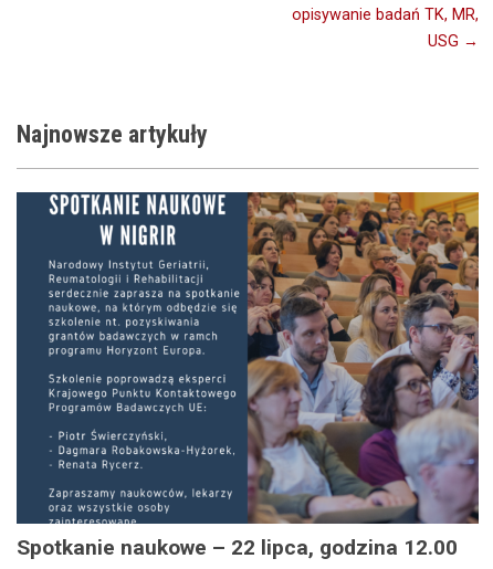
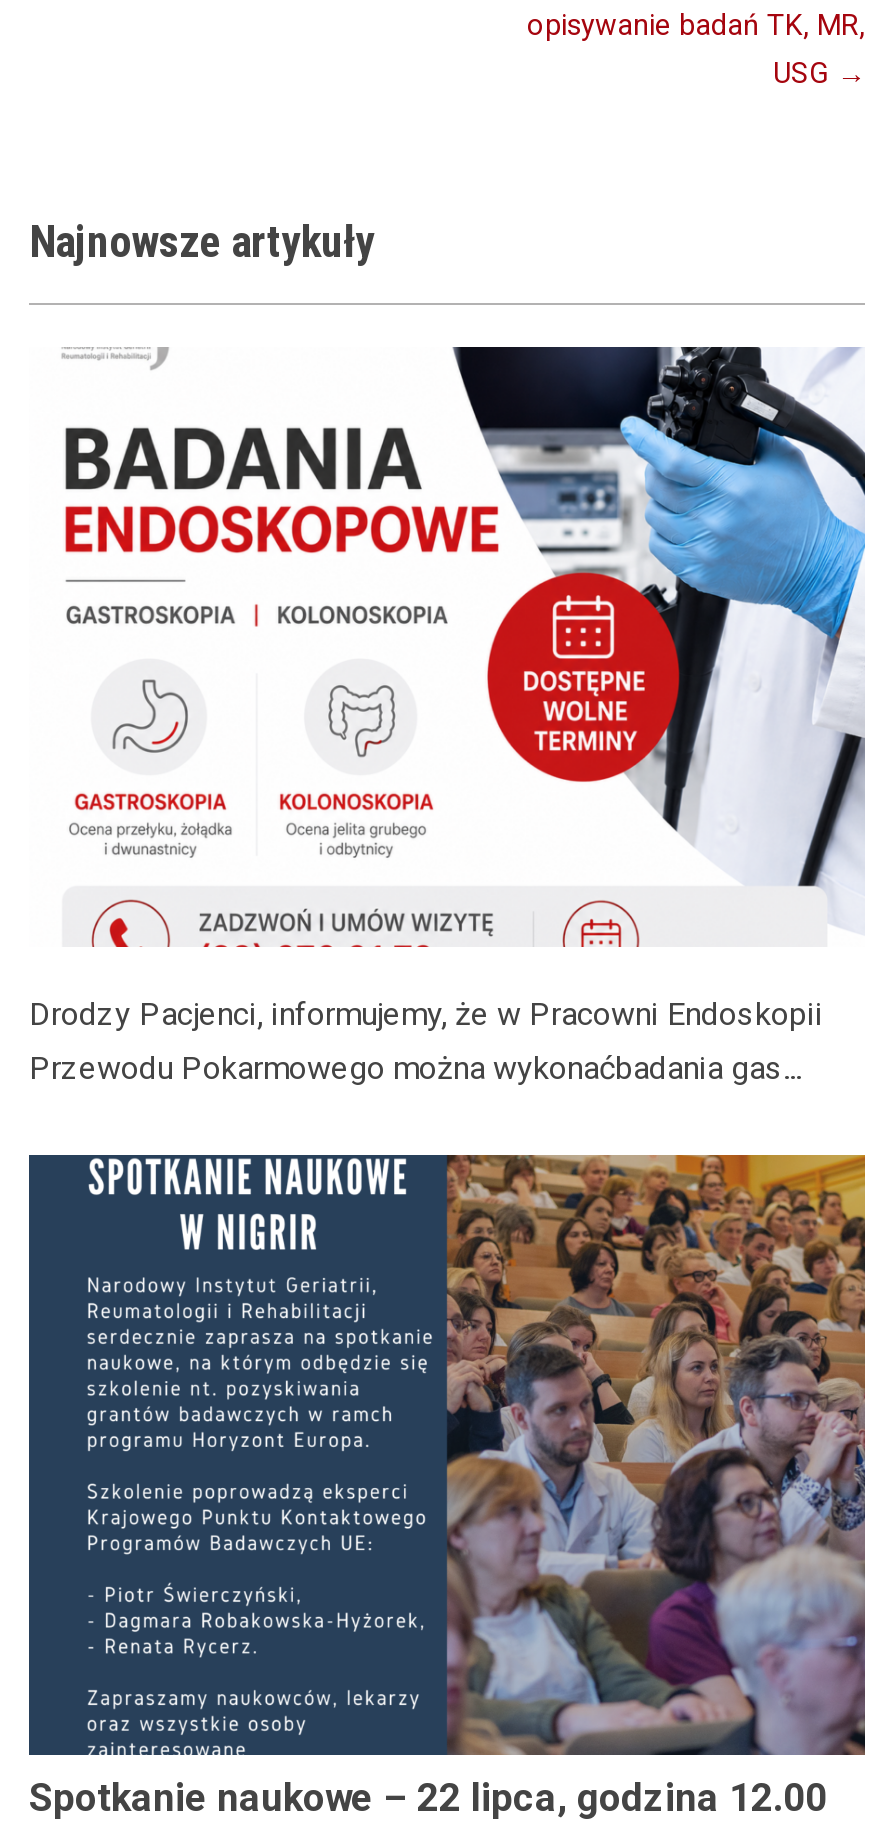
+ [image]
+ Drodzy Pacjenci, informujemy, że w Pracowni Endoskopii
+ Przewodu Pokarmowego można wykonaćbadania gas...
